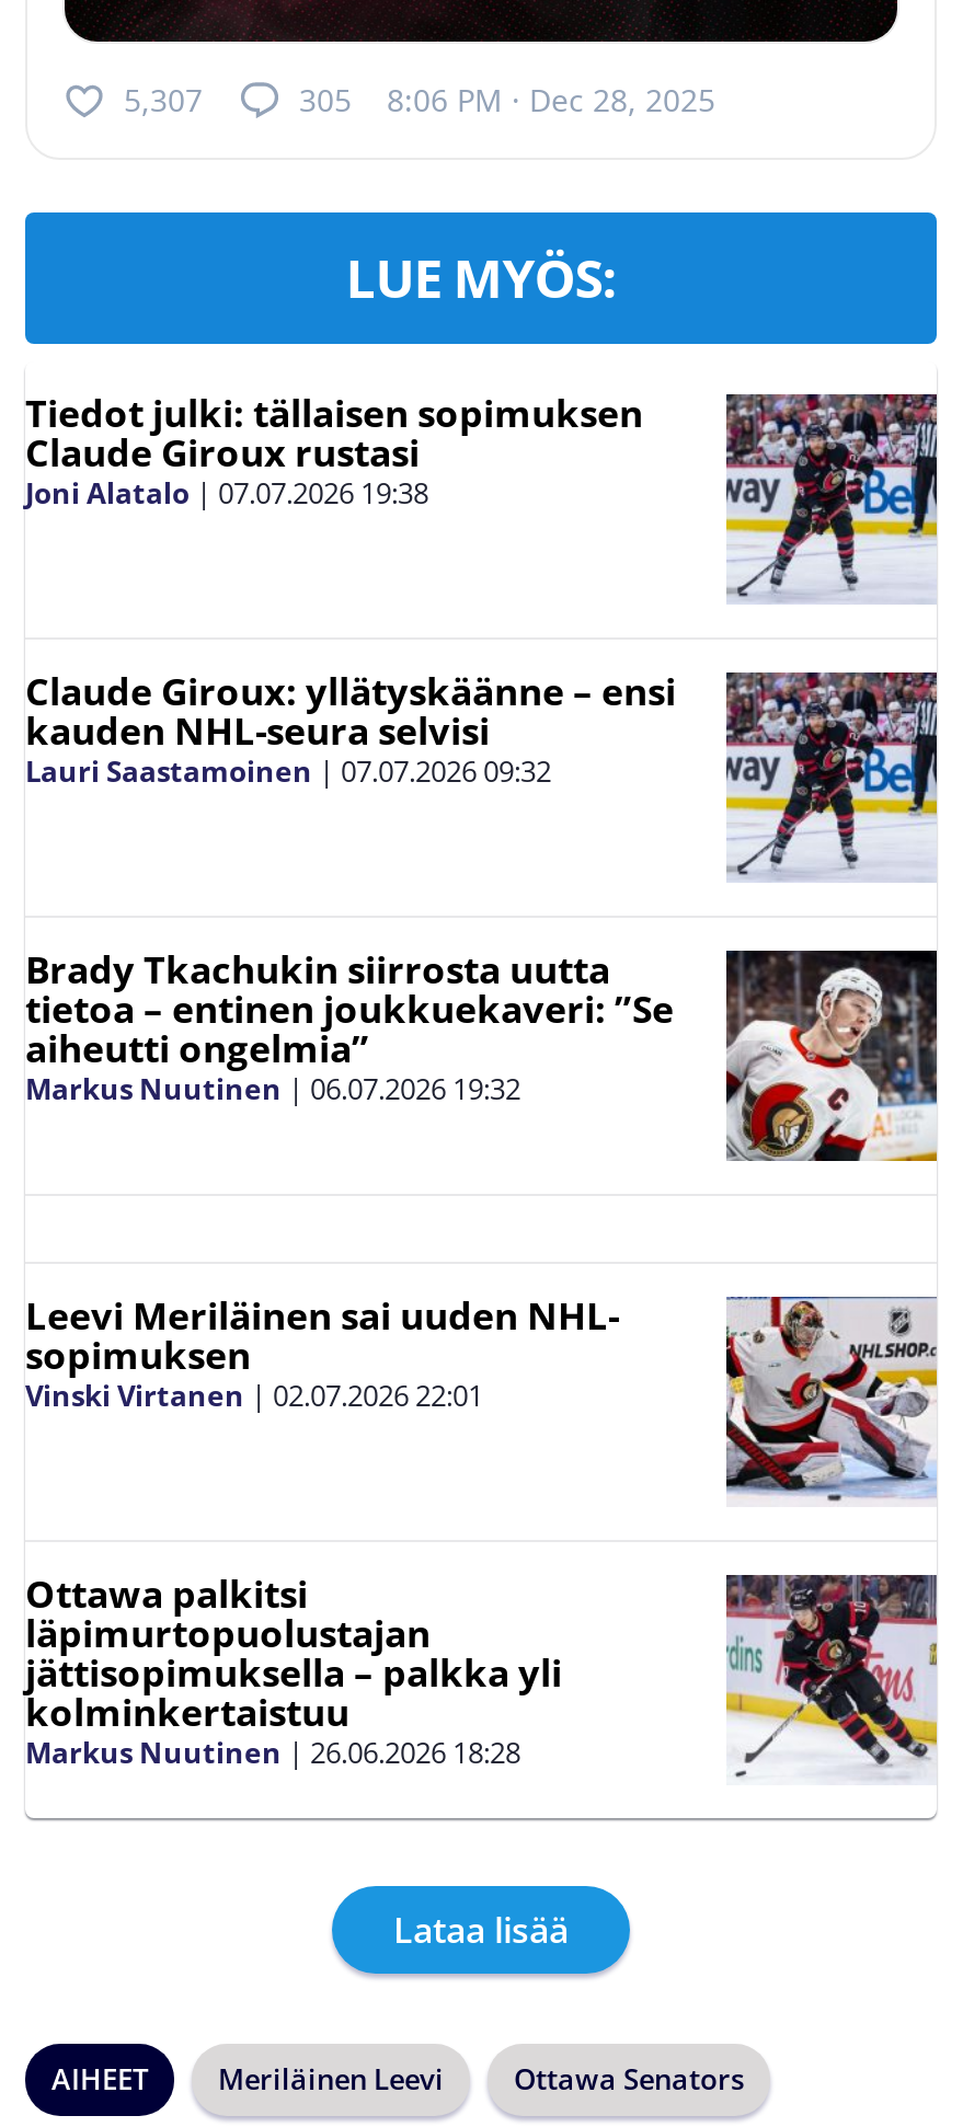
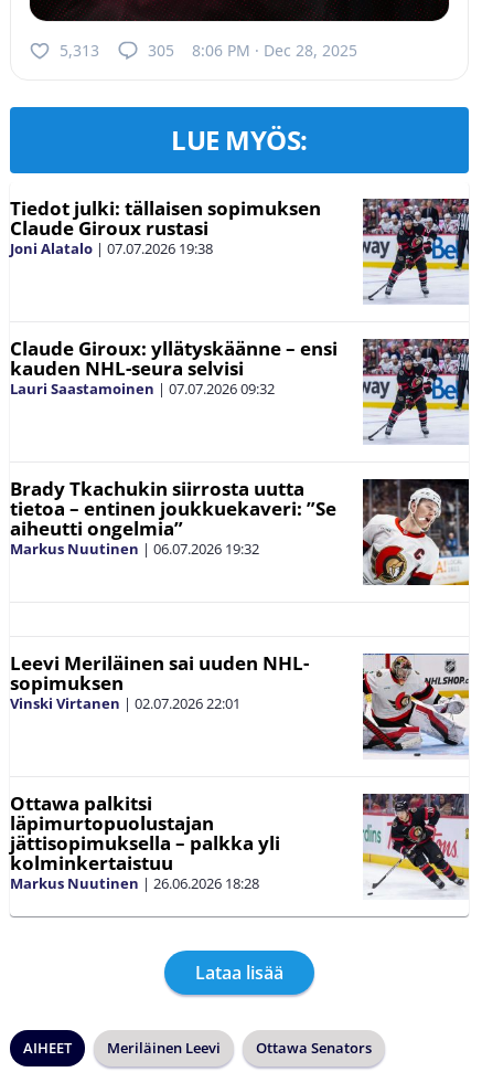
- 5,307
+ 5,313
